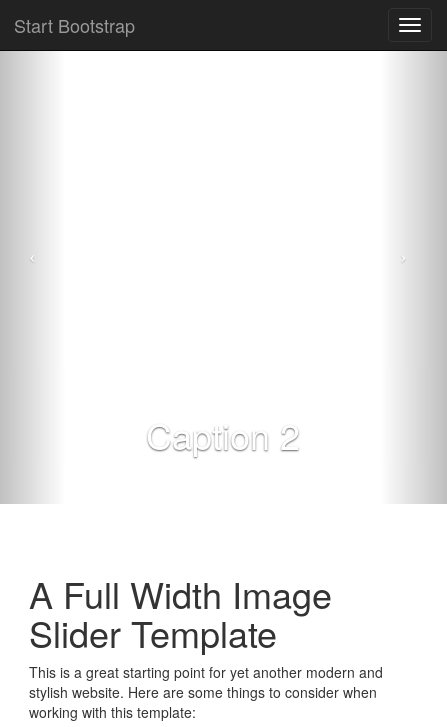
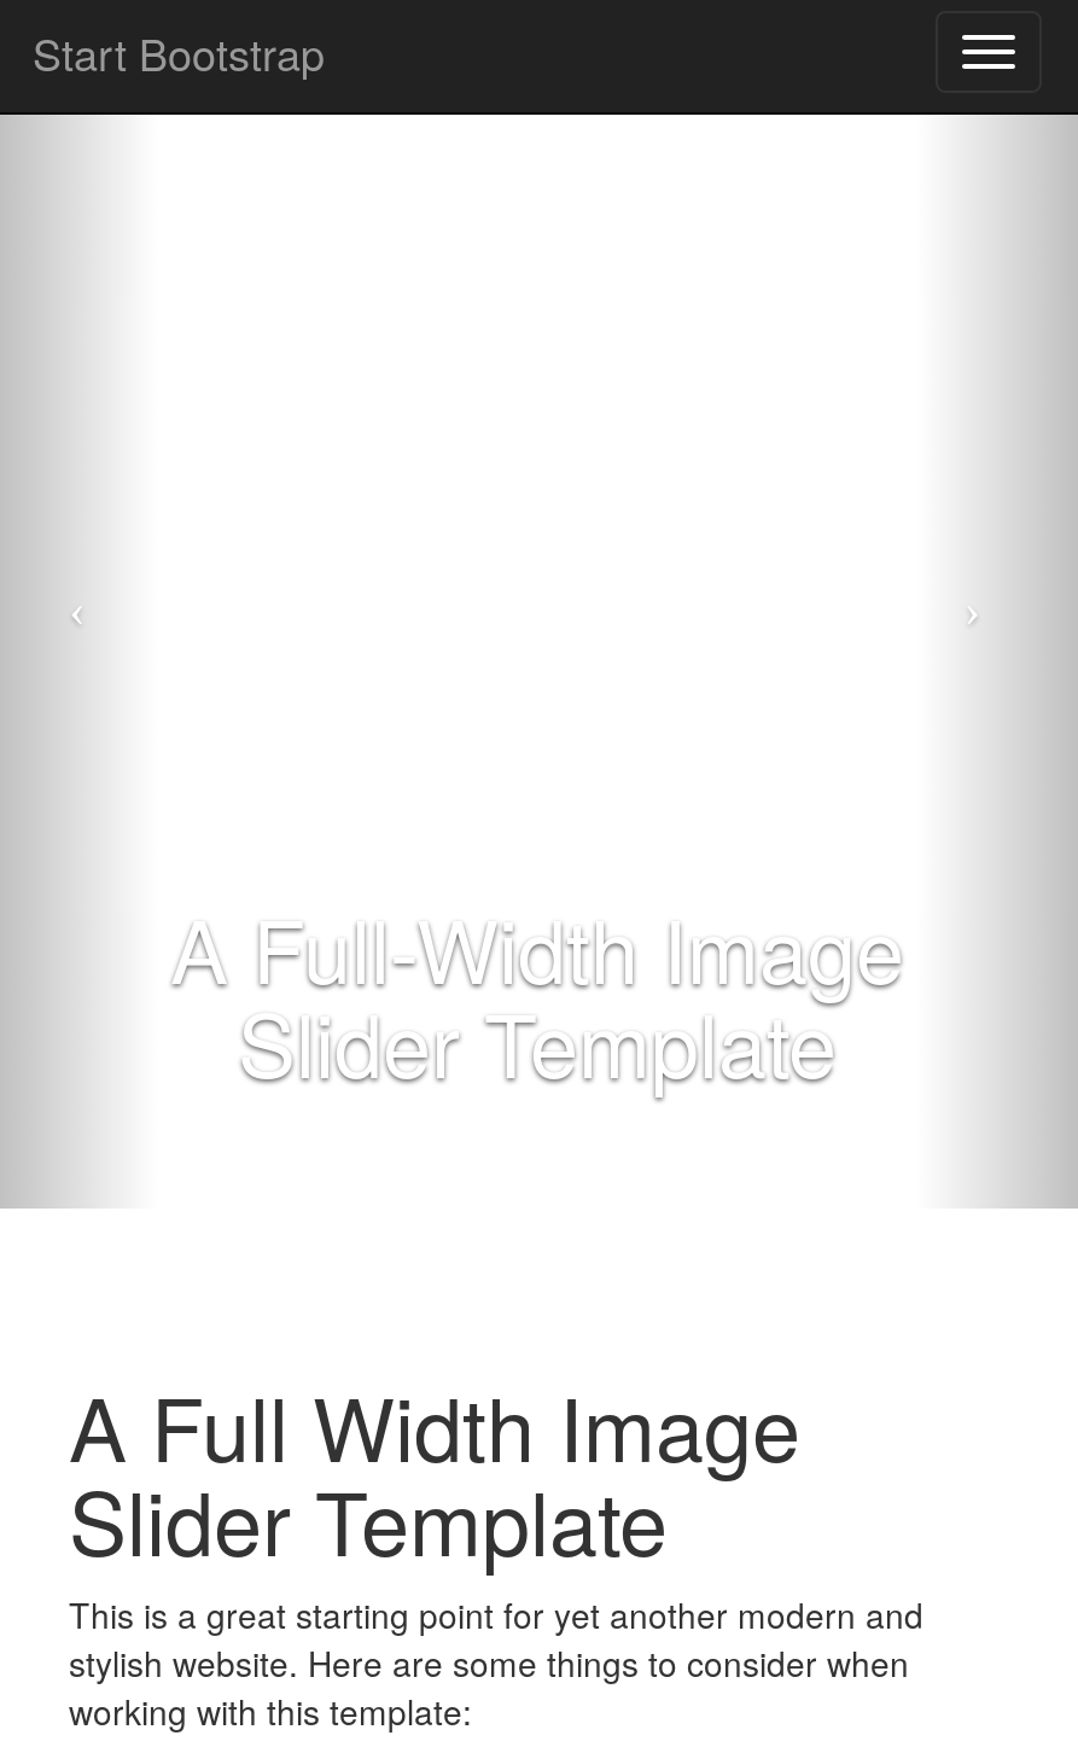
- Caption 2
+ A Full-Width Image
+ Slider Template
